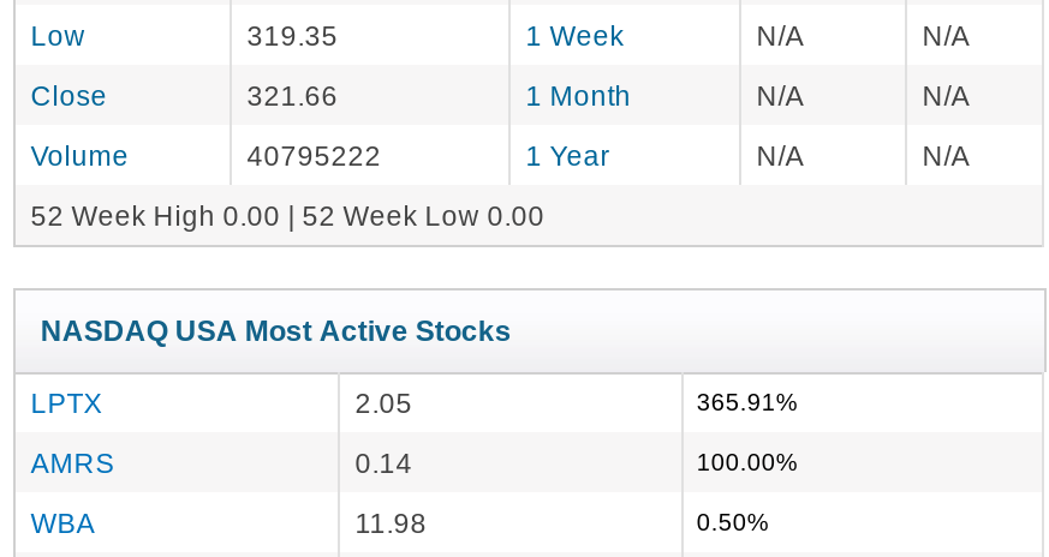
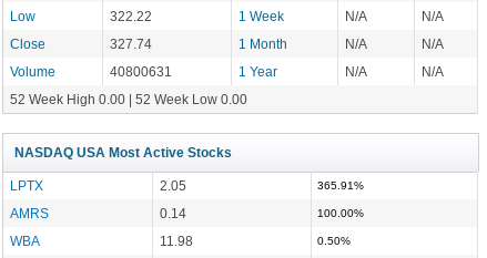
- 319.35
+ 322.22

- 321.66
+ 327.74

- 40795222
+ 40800631
